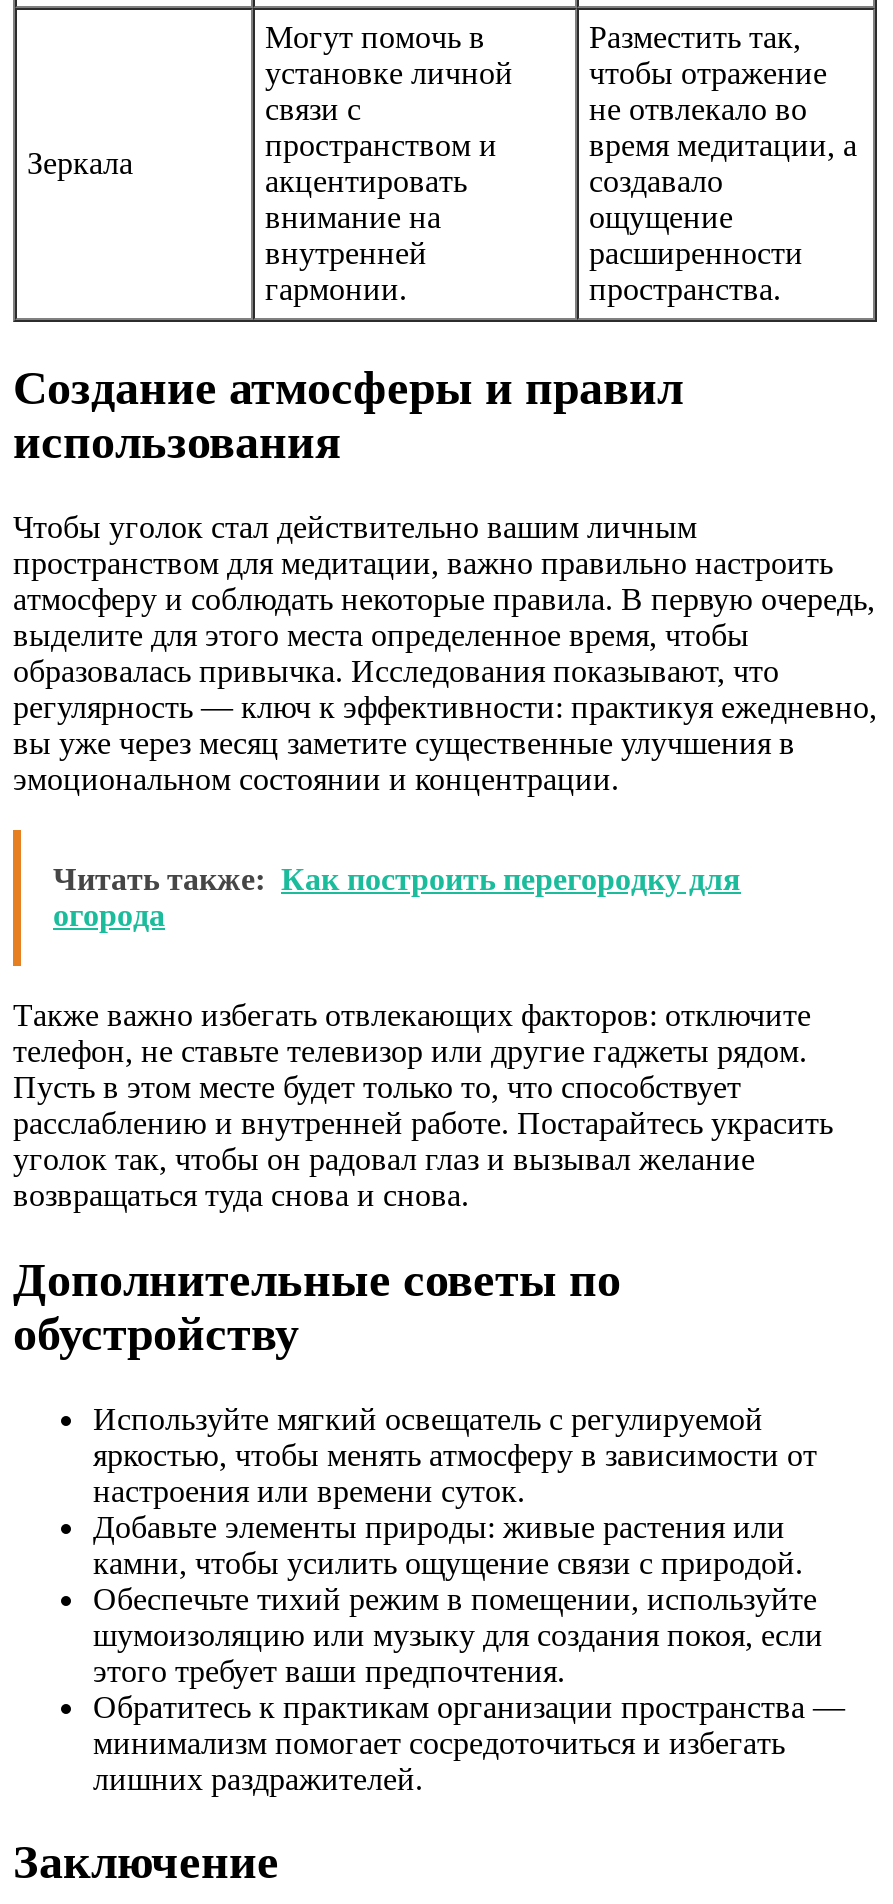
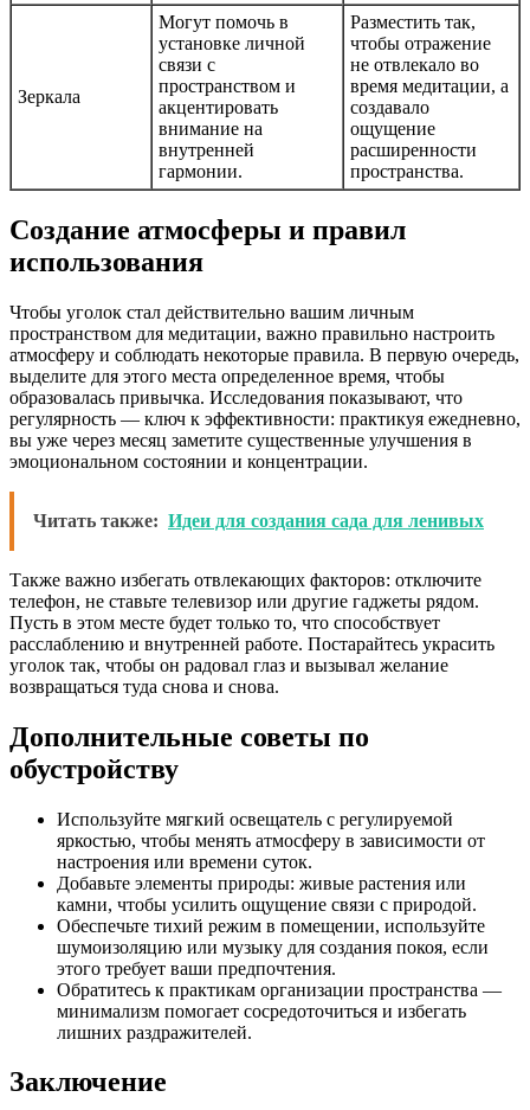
- Читать также: Как построить перегородку для
- огорода
+ Читать также: Идеи для создания сада для ленивых
